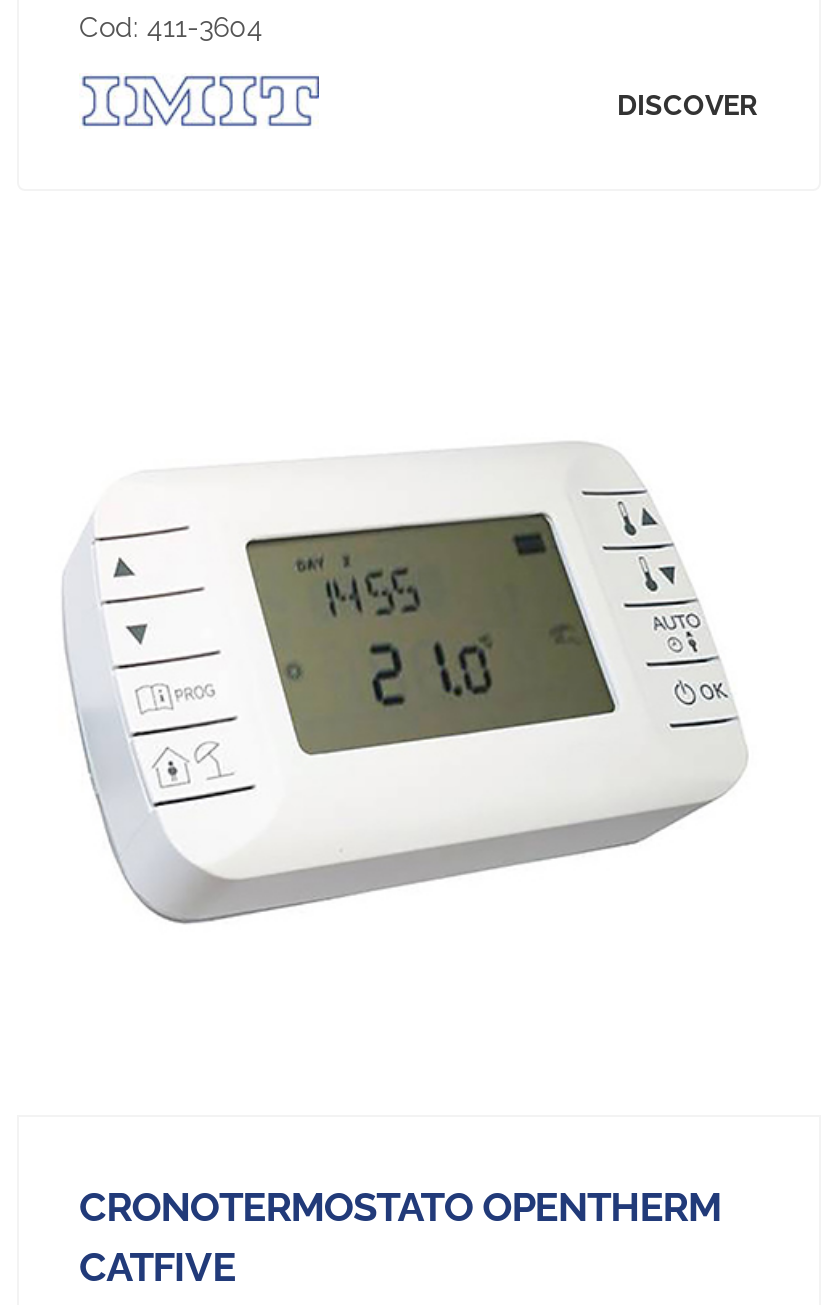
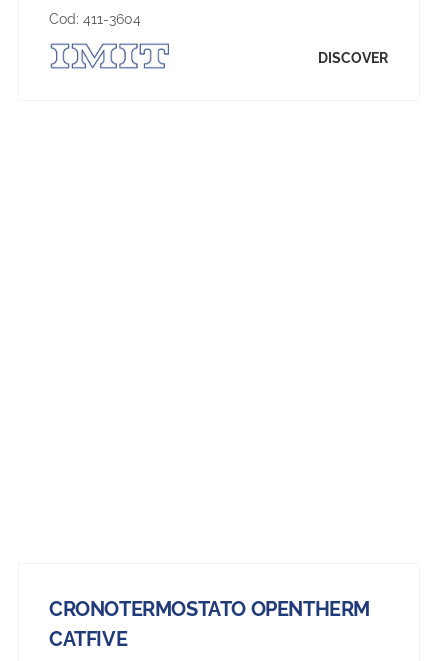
- [image]
